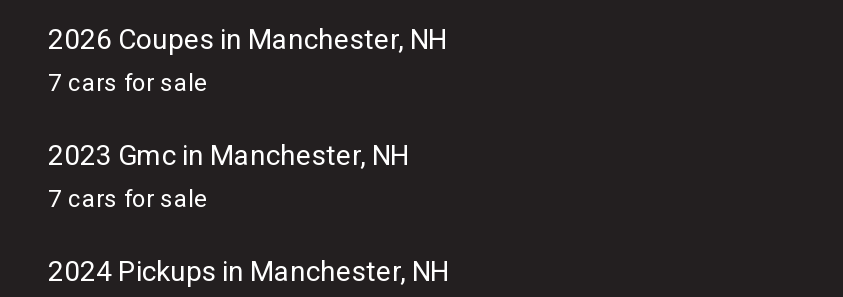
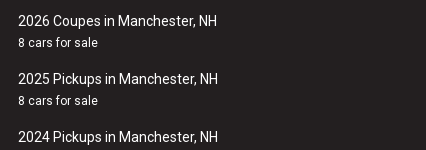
- 7 cars for sale
+ 8 cars for sale

- 2023 Gmc in Manchester, NH
+ 2025 Pickups in Manchester, NH

- 7 cars for sale
+ 8 cars for sale
